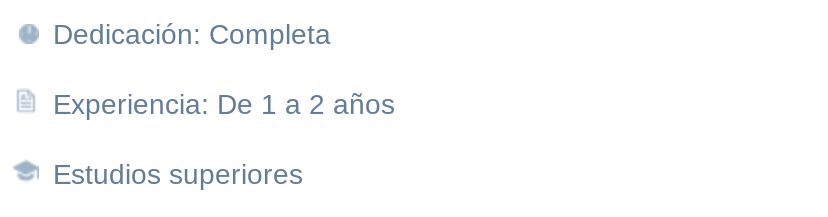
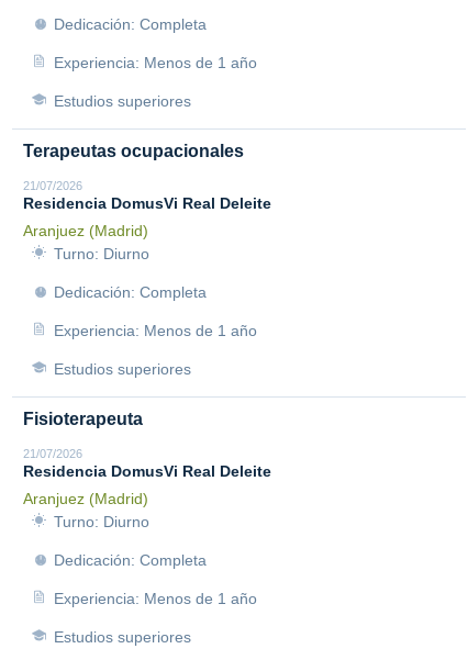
- Experiencia: De 1 a 2 años
+ Experiencia: Menos de 1 año
+ Estudios superiores
+ Terapeutas ocupacionales
+ 21/07/2026
+ Residencia DomusVi Real Deleite
+ Aranjuez (Madrid)
+ Turno: Diurno
+ Dedicación: Completa
+ Experiencia: Menos de 1 año
+ Estudios superiores
+ Fisioterapeuta
+ 21/07/2026
+ Residencia DomusVi Real Deleite
+ Aranjuez (Madrid)
+ Turno: Diurno
+ Dedicación: Completa
+ Experiencia: Menos de 1 año
